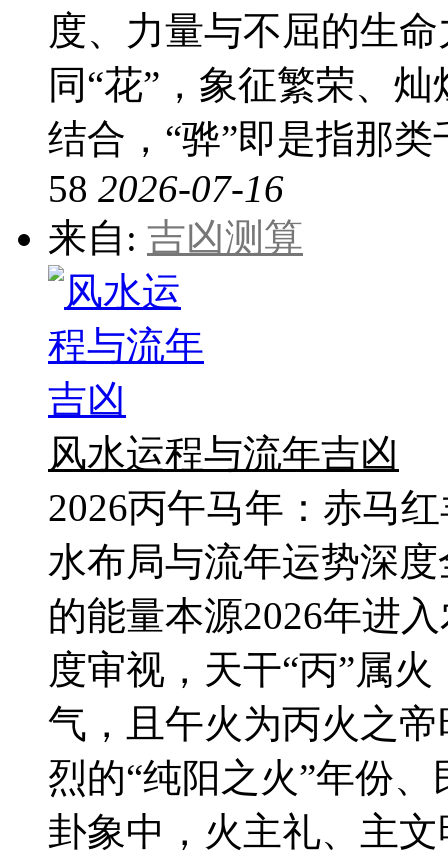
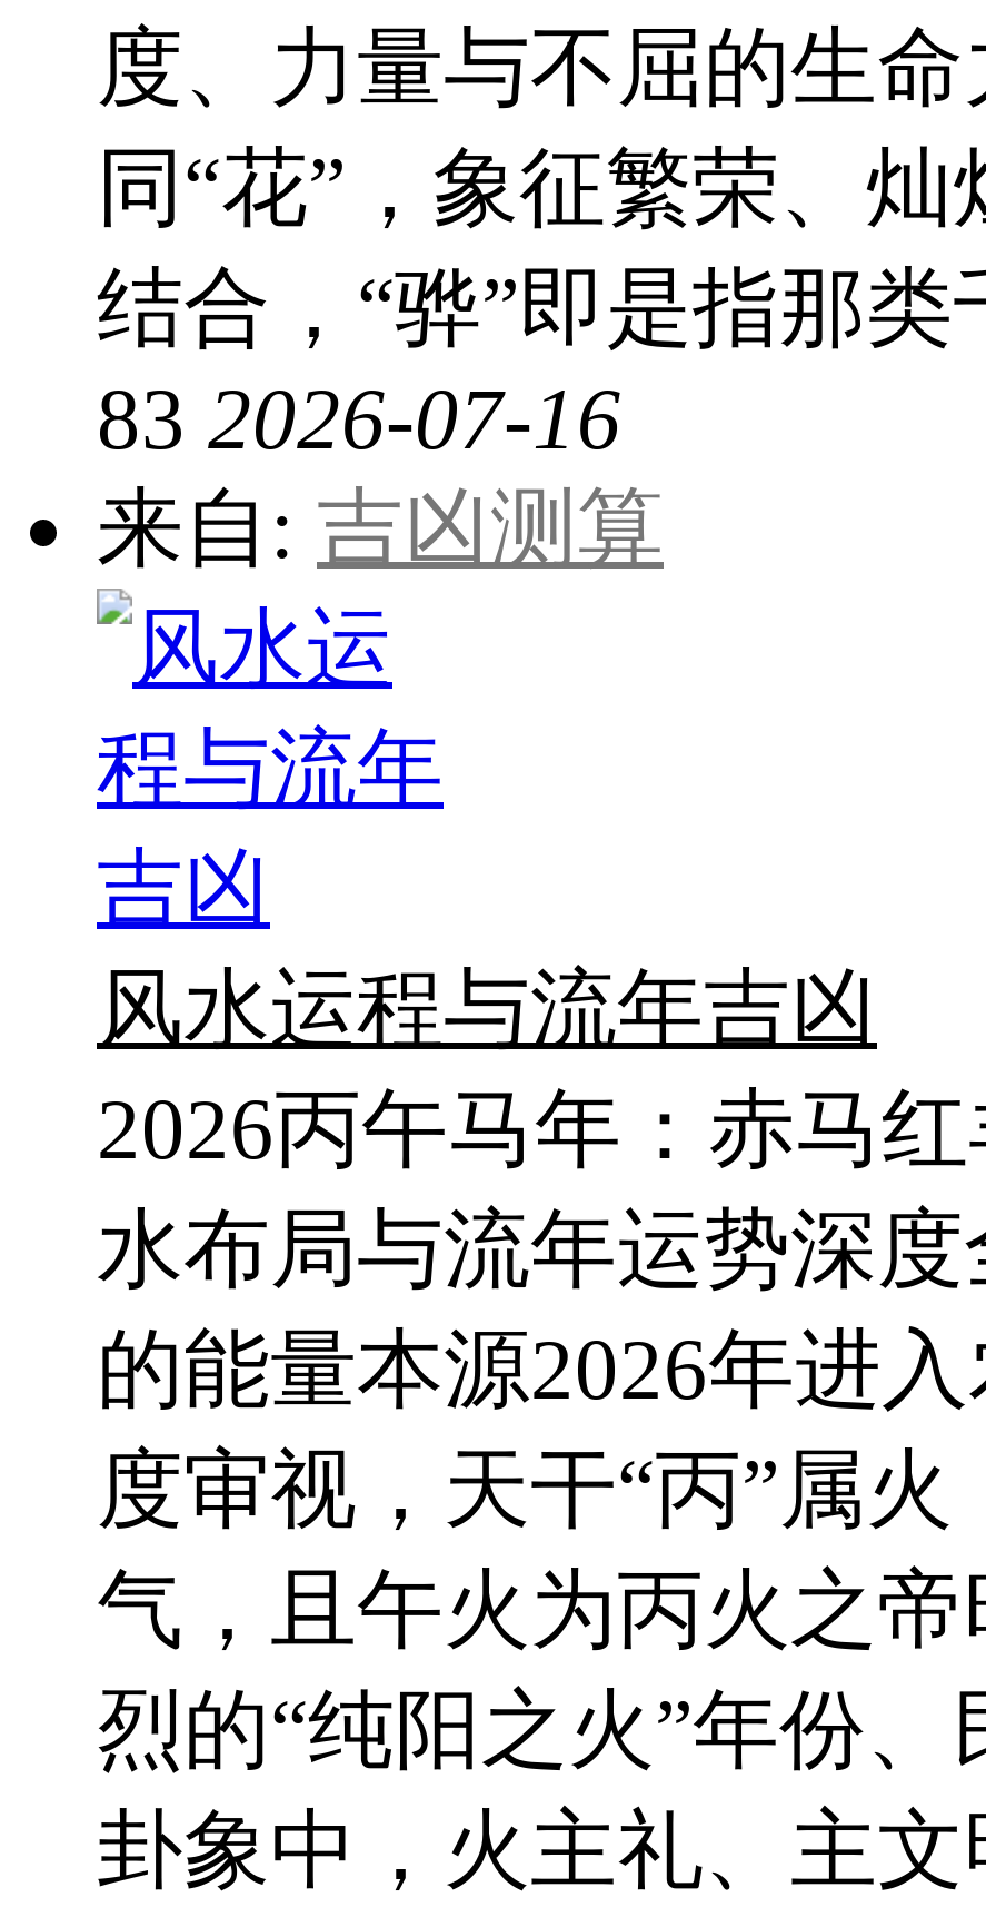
- 58 2026-07-16
+ 83 2026-07-16
